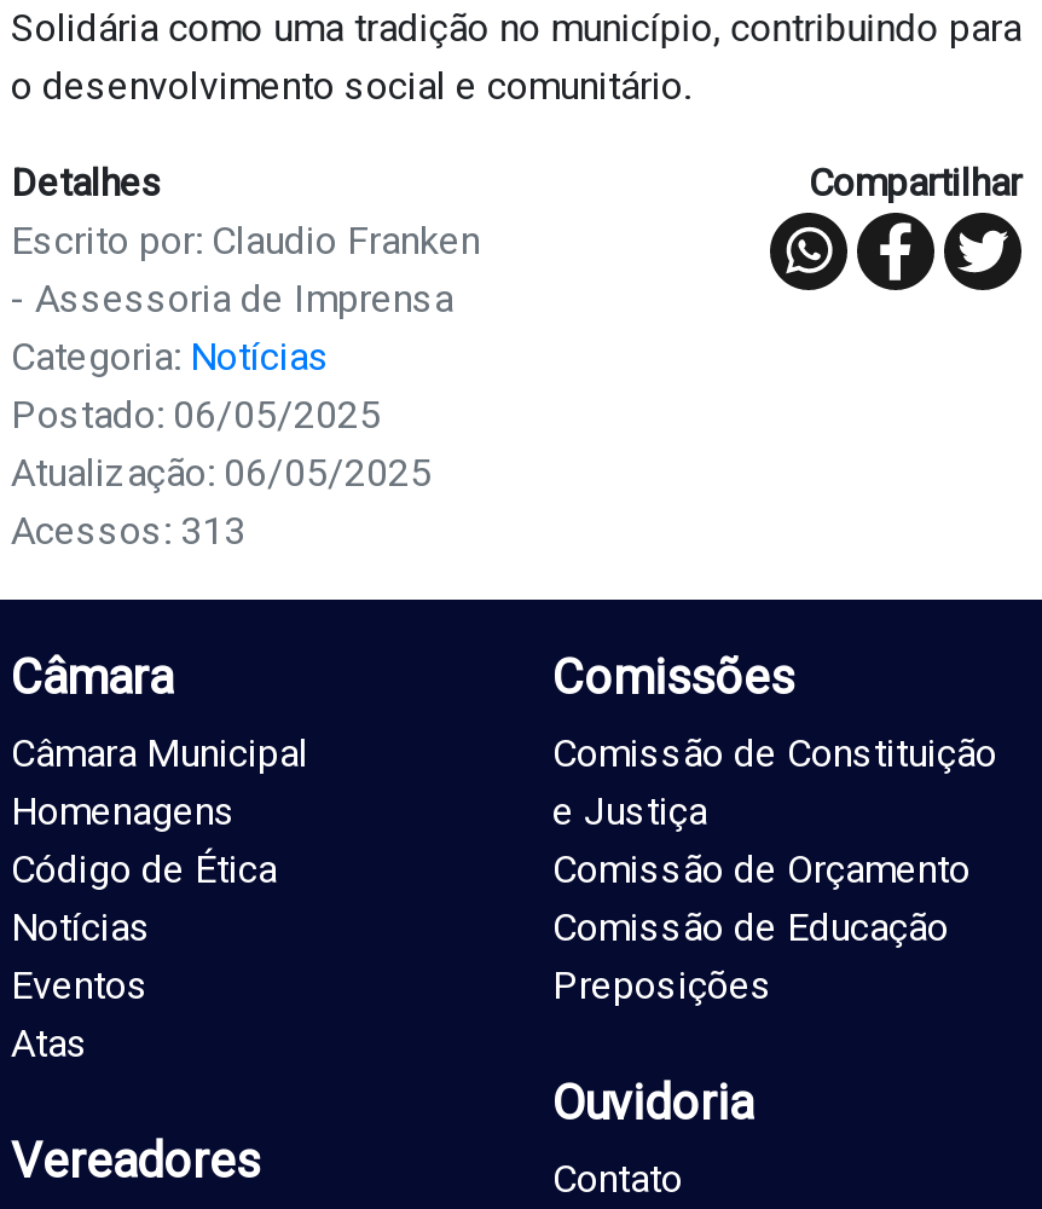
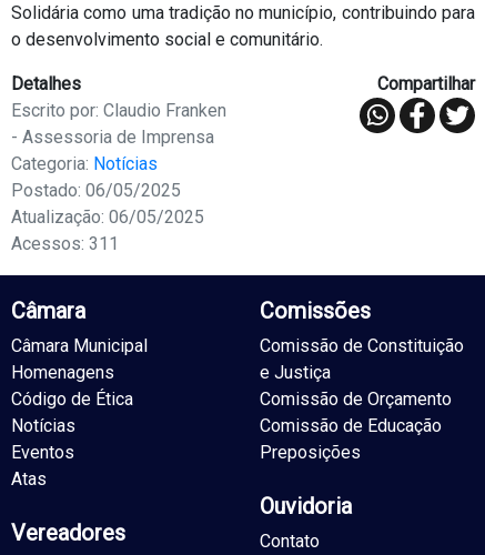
- Acessos: 313
+ Acessos: 311
